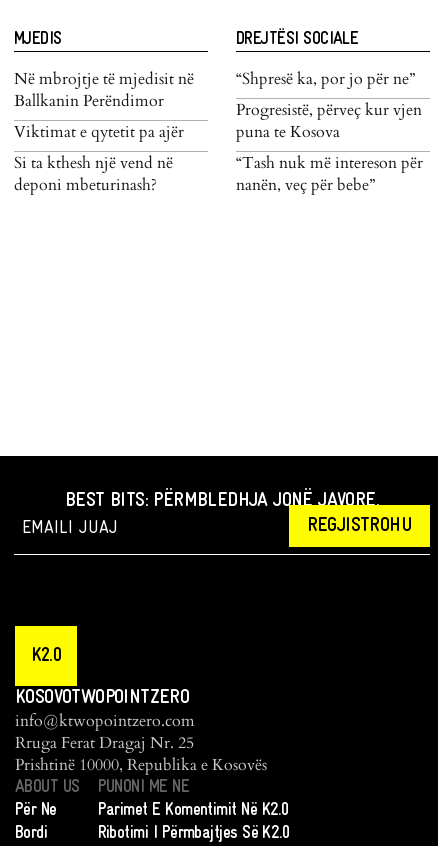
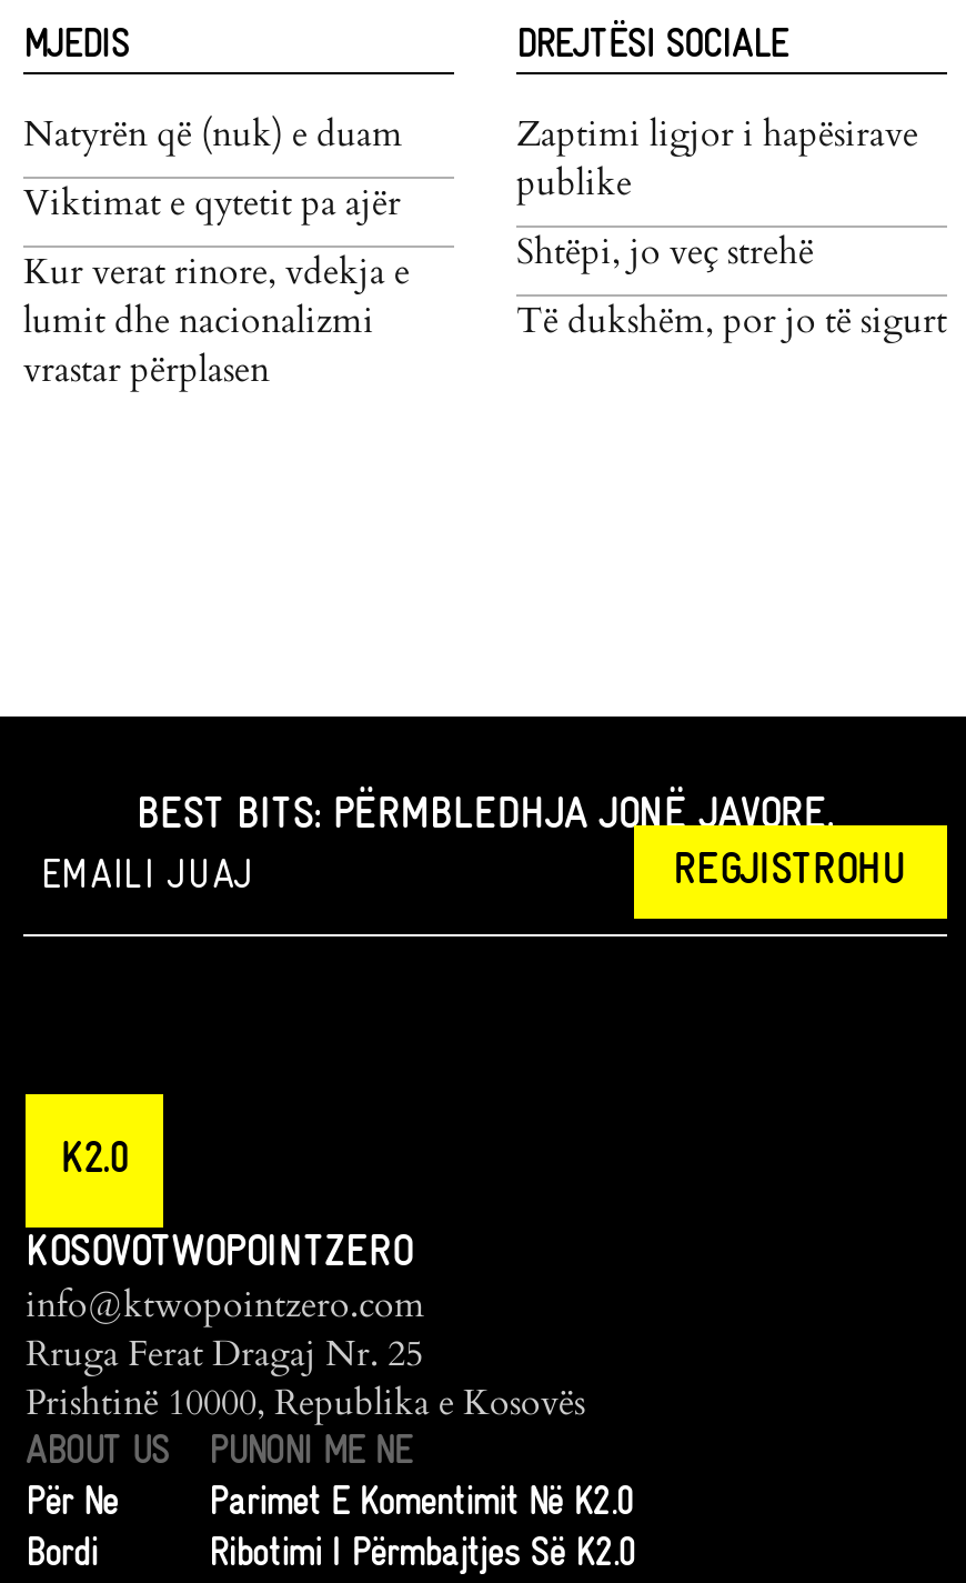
- Në mbrojtje të mjedisit në
- Ballkanin Perëndimor
+ Natyrën që (nuk) e duam

- “Shpresë ka, por jo për ne”
- Progresistë, përveç kur vjen
- puna te Kosova
- “Tash nuk më intereson për
- nanën, veç për bebe”
+ Zaptimi ligjor i hapësirave
+ publike
+ Shtëpi, jo veç strehë
+ Të dukshëm, por jo të sigurt

- Si ta kthesh një vend në
- deponi mbeturinash?
+ Kur verat rinore, vdekja e
+ lumit dhe nacionalizmi
+ vrastar përplasen
